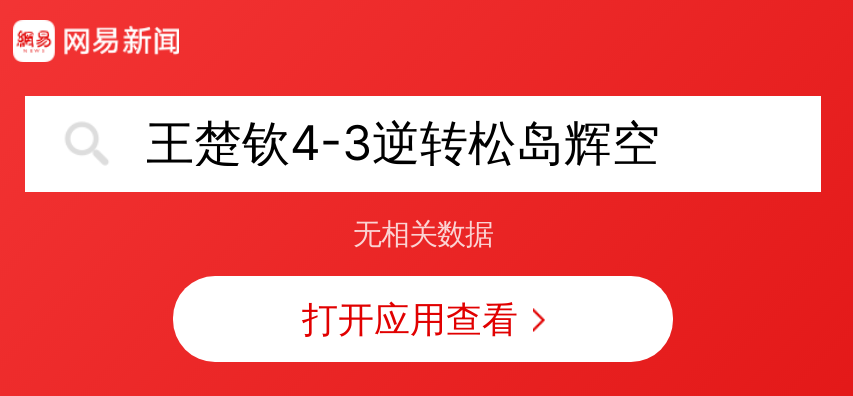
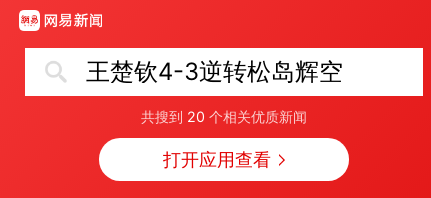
- 无相关数据
+ 共搜到20个相关优质新闻
